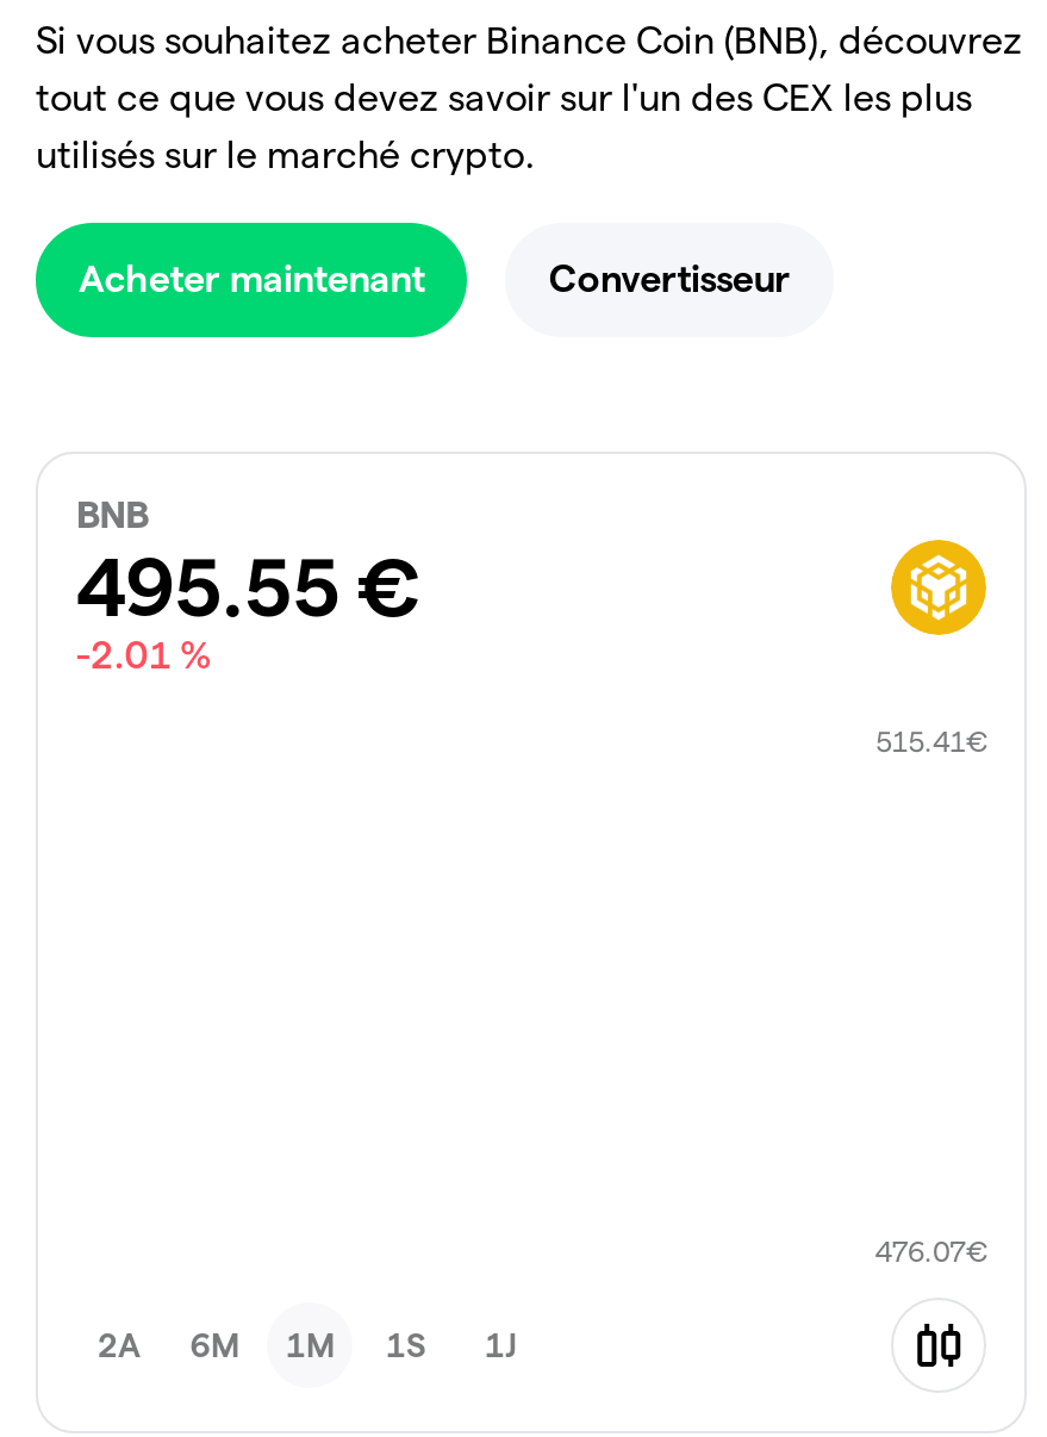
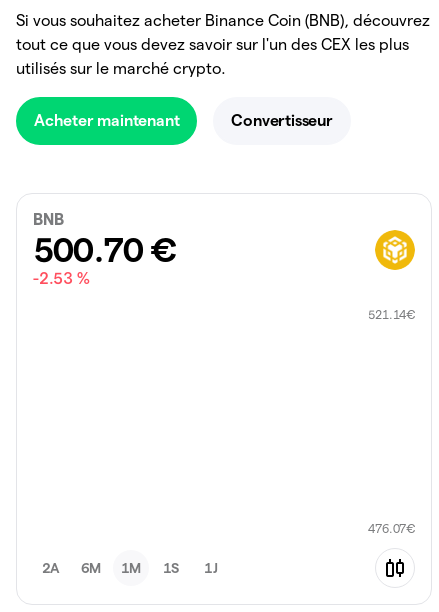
- 495.55 €
+ 500.70 €

- -2.01 %
+ -2.53 %

- 515.41€
+ 521.14€
